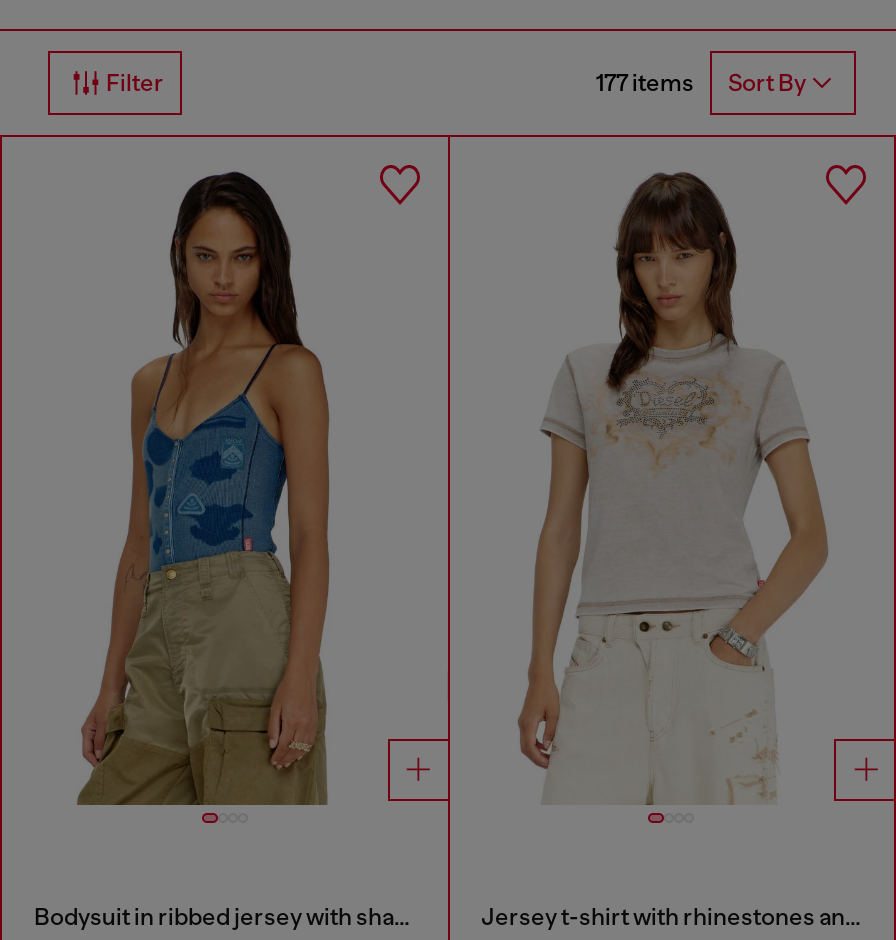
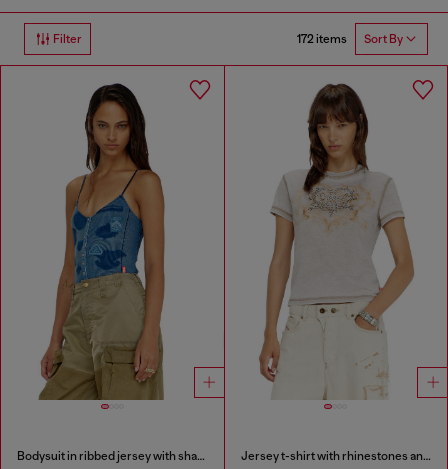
- 177 items Sort By
+ 172 items Sort By
